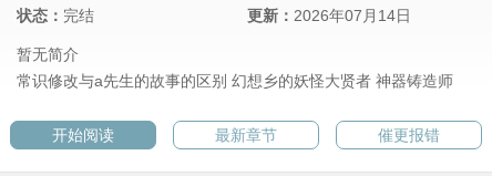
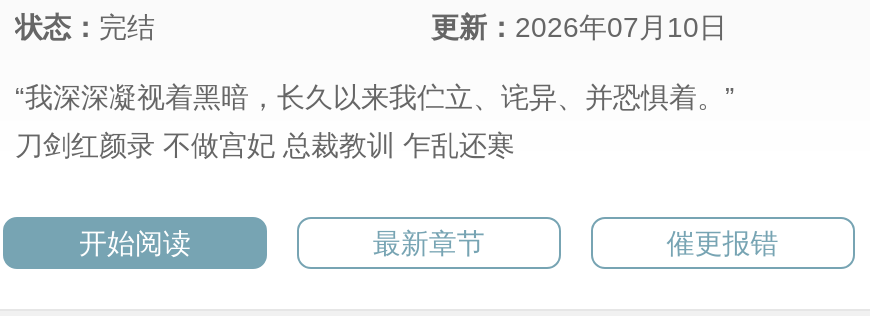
- 更新：2026年07月14日
+ 更新：2026年07月10日

- 暂无简介
+ “我深深凝视着黑暗，长久以来我伫立、诧异、并恐惧着。”

- 常识修改与a先生的故事的区别 幻想乡的妖怪大贤者 神器铸造师
+ 刀剑红颜录 不做宫妃 总裁教训 乍乱还寒
